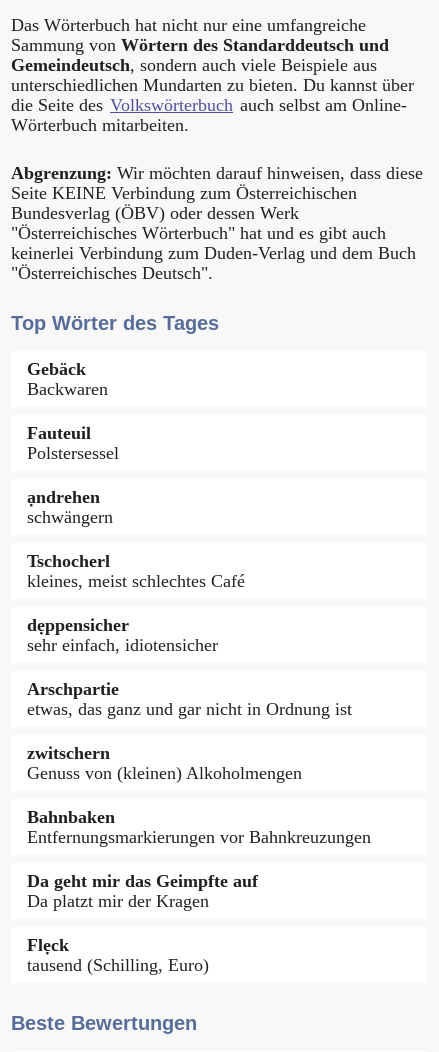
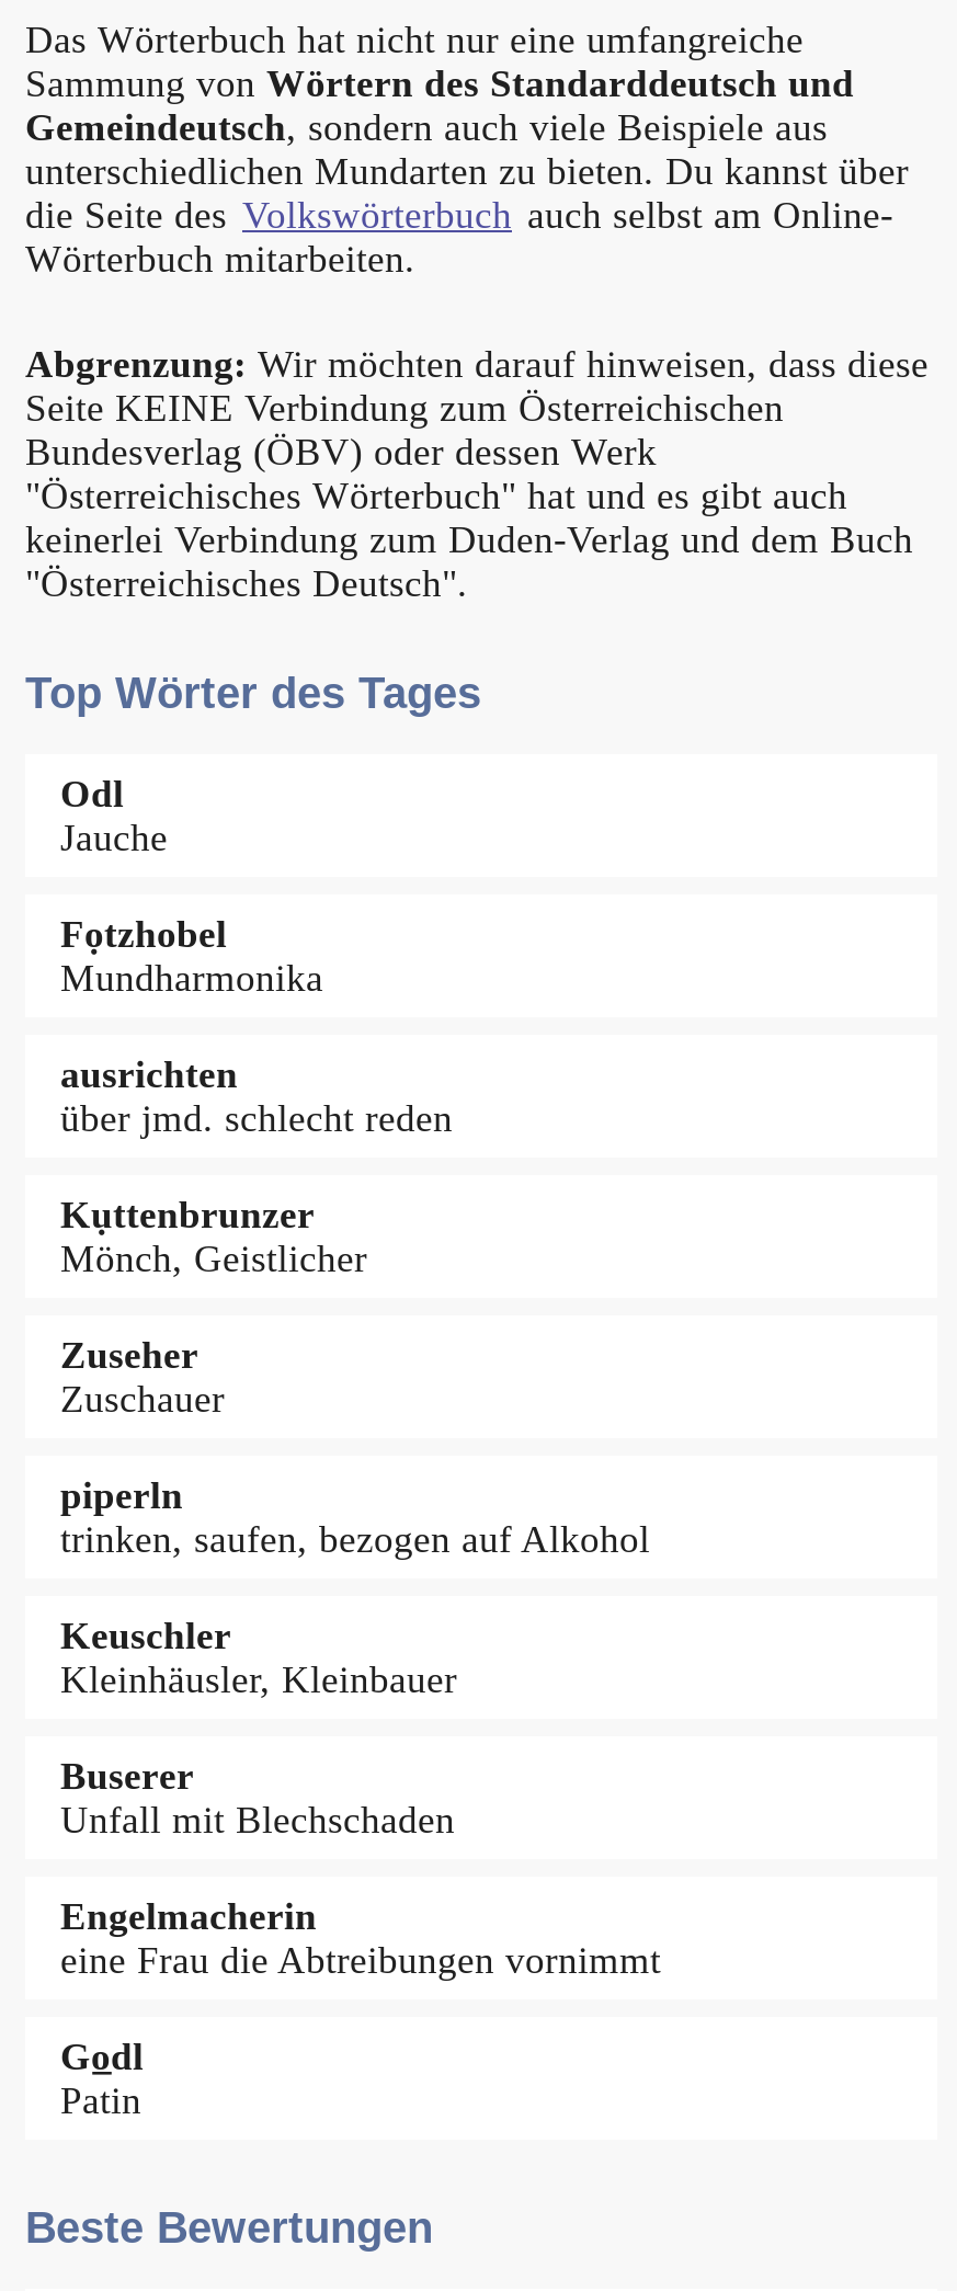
- Gebäck
- Backwaren
+ Odl
+ Jauche

- Fauteuil
- Polstersessel
+ Fọtzhobel
+ Mundharmonika

- ạndrehen
- schwängern
+ ausrichten
+ über jmd. schlecht reden

- Tschocherl
- kleines, meist schlechtes Café
+ Kụttenbrunzer
+ Mönch, Geistlicher

- dẹppensicher
- sehr einfach, idiotensicher
+ Zuseher
+ Zuschauer

- Arschpartie
- etwas, das ganz und gar nicht in Ordnung ist
+ piperln
+ trinken, saufen, bezogen auf Alkohol

- zwitschern
- Genuss von (kleinen) Alkoholmengen
+ Keuschler
+ Kleinhäusler, Kleinbauer

- Bahnbaken
- Entfernungsmarkierungen vor Bahnkreuzungen
+ Buserer
+ Unfall mit Blechschaden

- Da geht mir das Geimpfte auf
- Da platzt mir der Kragen
+ Engelmacherin
+ eine Frau die Abtreibungen vornimmt

- Flẹck
- tausend (Schilling, Euro)
+ Go̲dl
+ Patin
